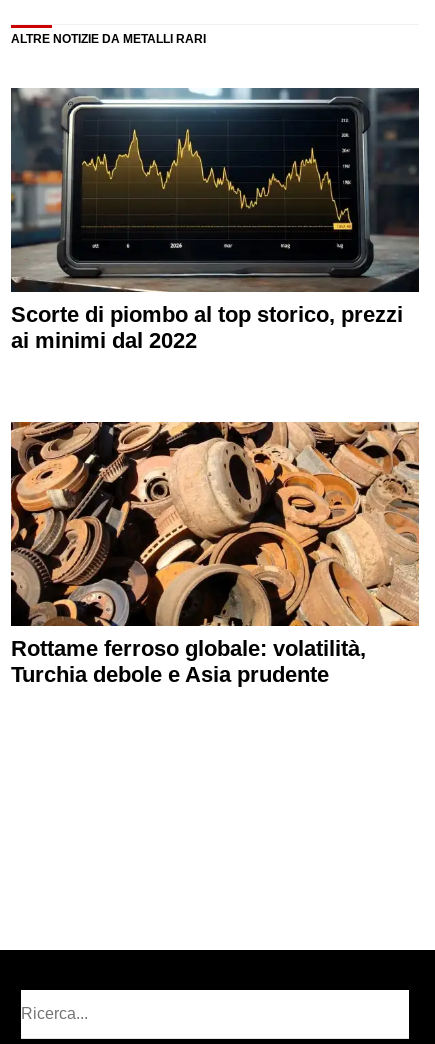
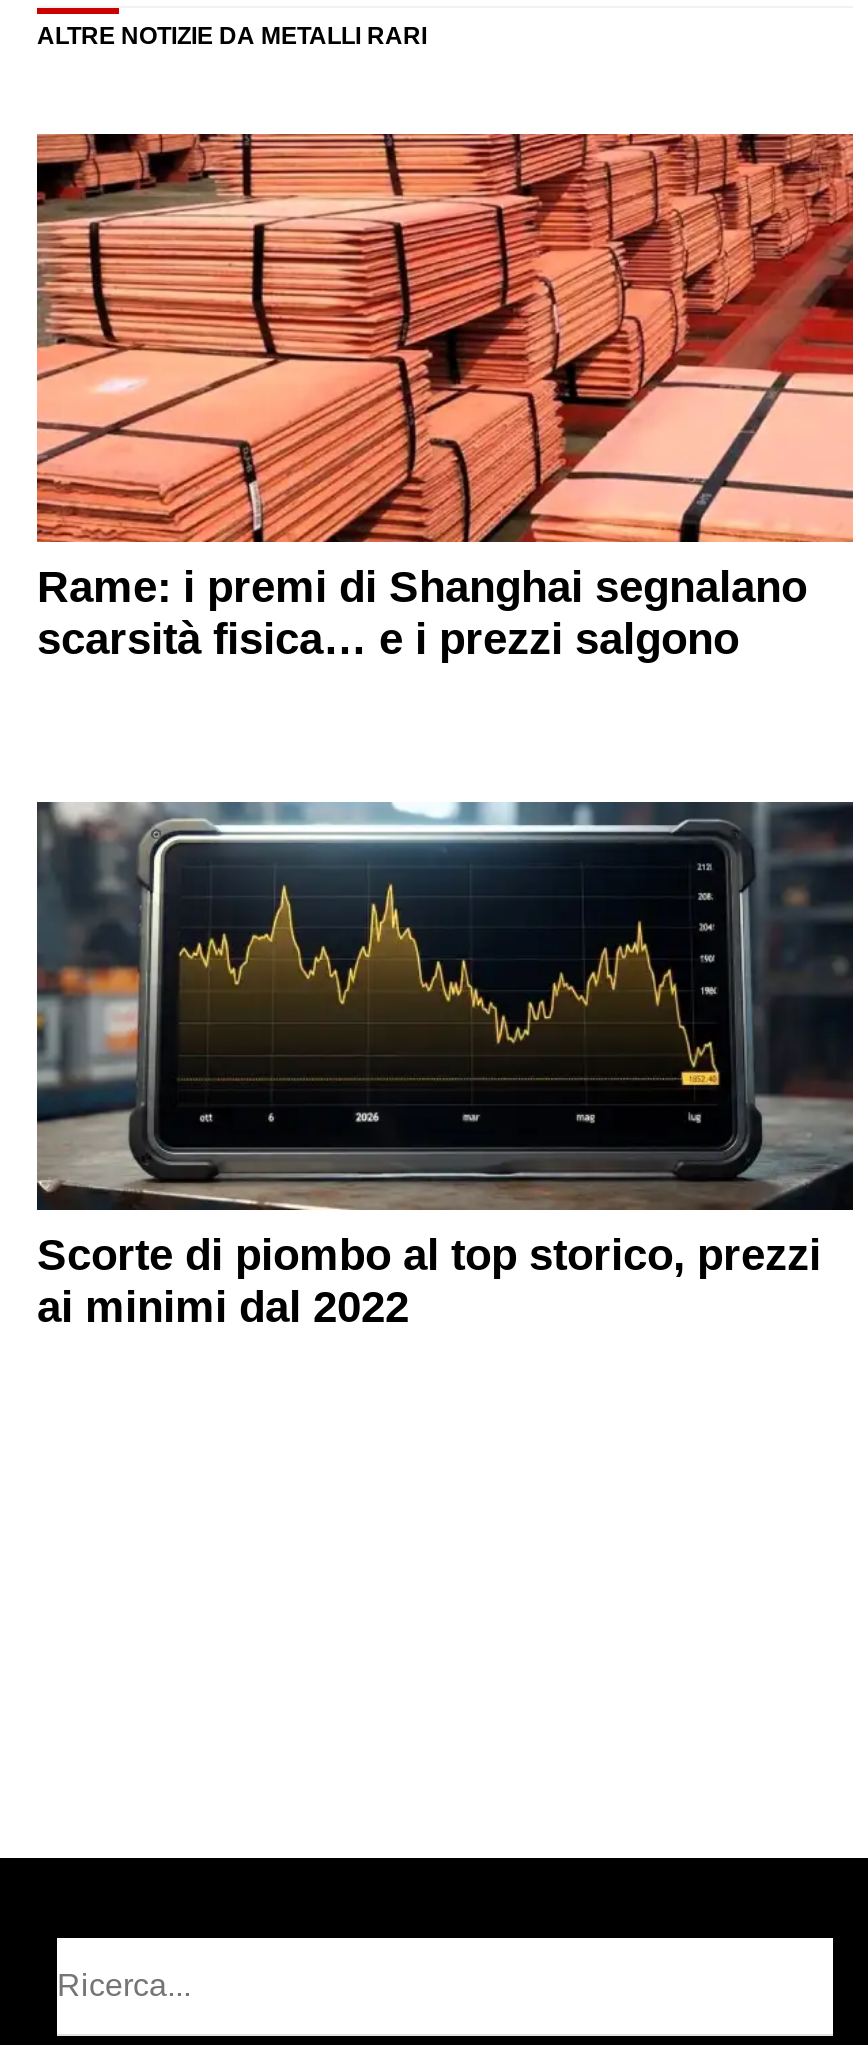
+ [image]
+ Rame: i premi di Shanghai segnalano
+ scarsità fisica… e i prezzi salgono

moved down: [image] | Scorte di piombo al top storico, prezzi | ai minimi dal 2022

- [image]
- Rottame ferroso globale: volatilità,
- Turchia debole e Asia prudente
